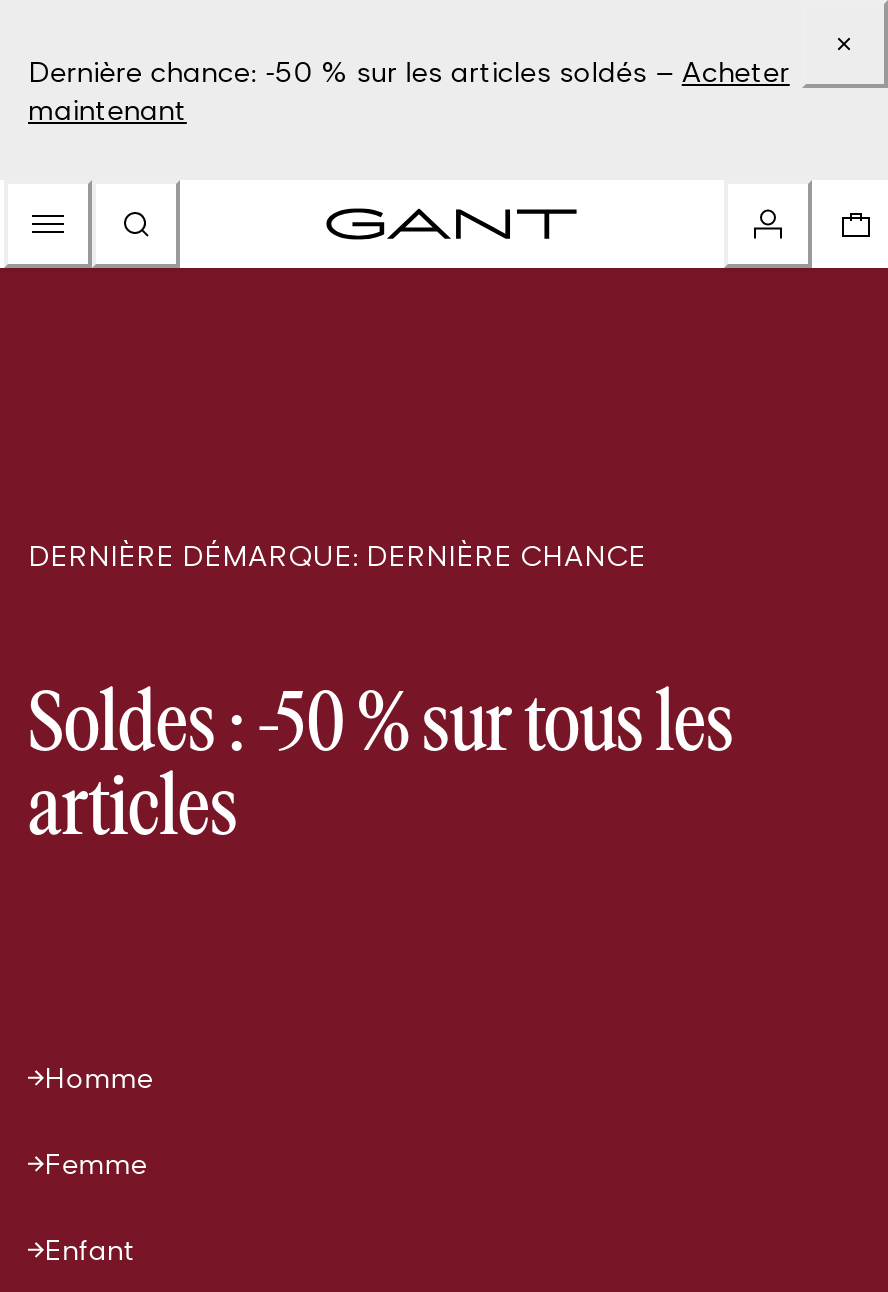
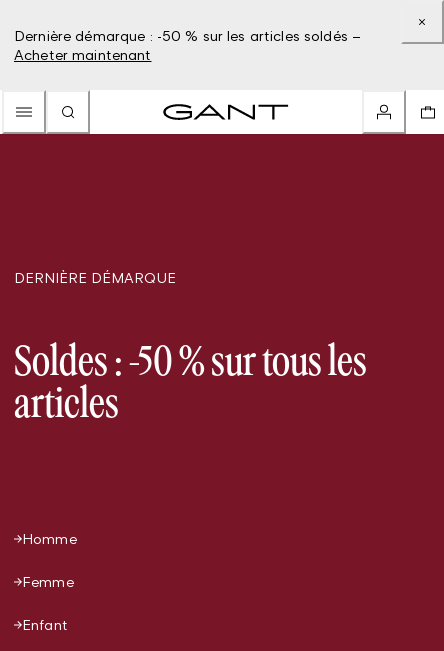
- Dernière chance: -50 % sur les articles soldés – Acheter
- maintenant
+ Dernière démarque : -50 % sur les articles soldés –
+ Acheter maintenant

- DERNIÈRE DÉMARQUE: DERNIÈRE CHANCE
+ DERNIÈRE DÉMARQUE
